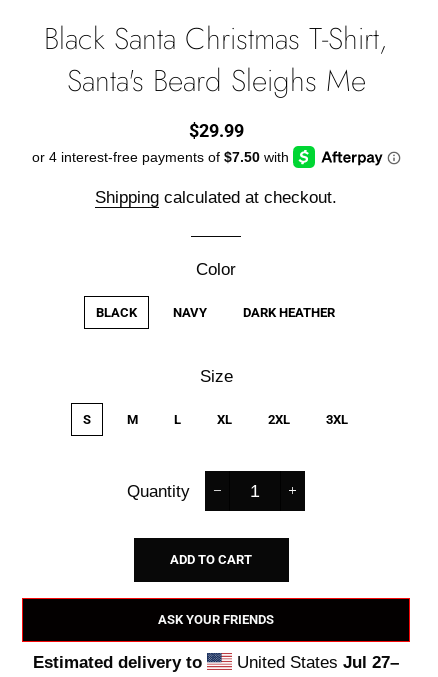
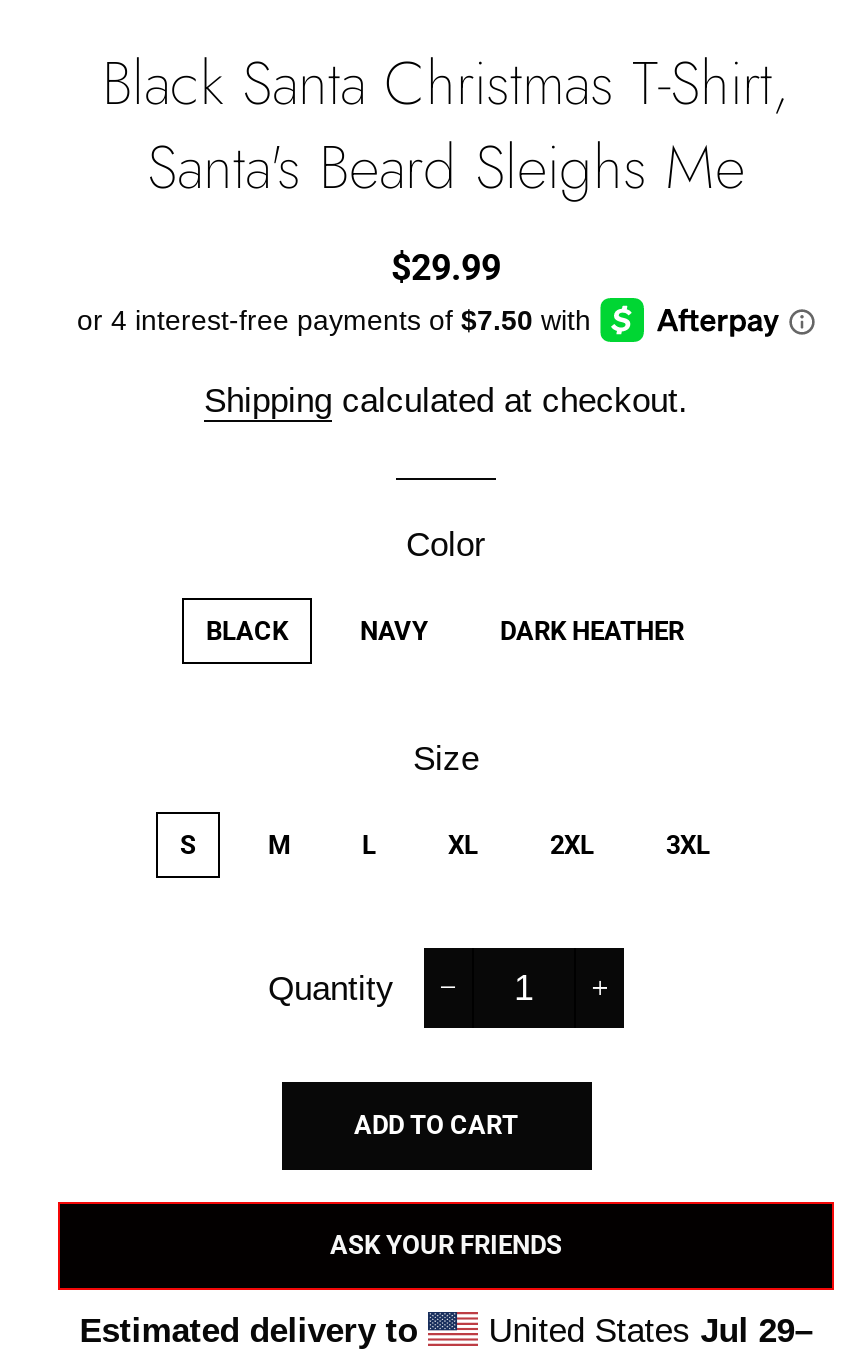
- United States Jul 27–
+ United States Jul 29–
